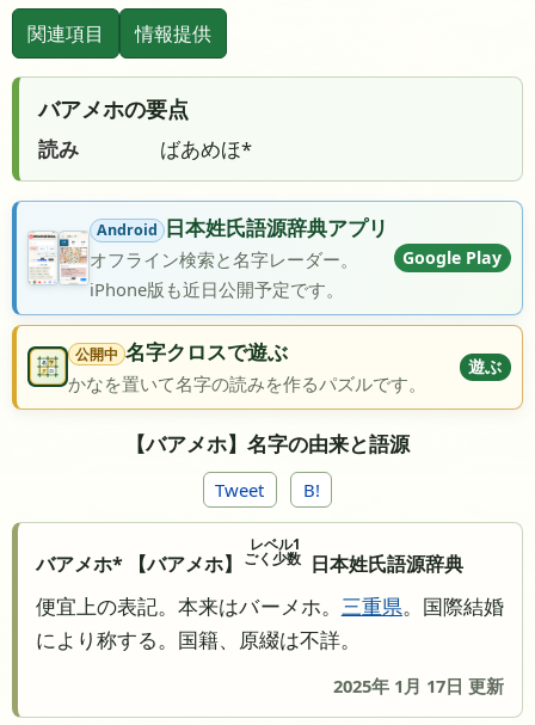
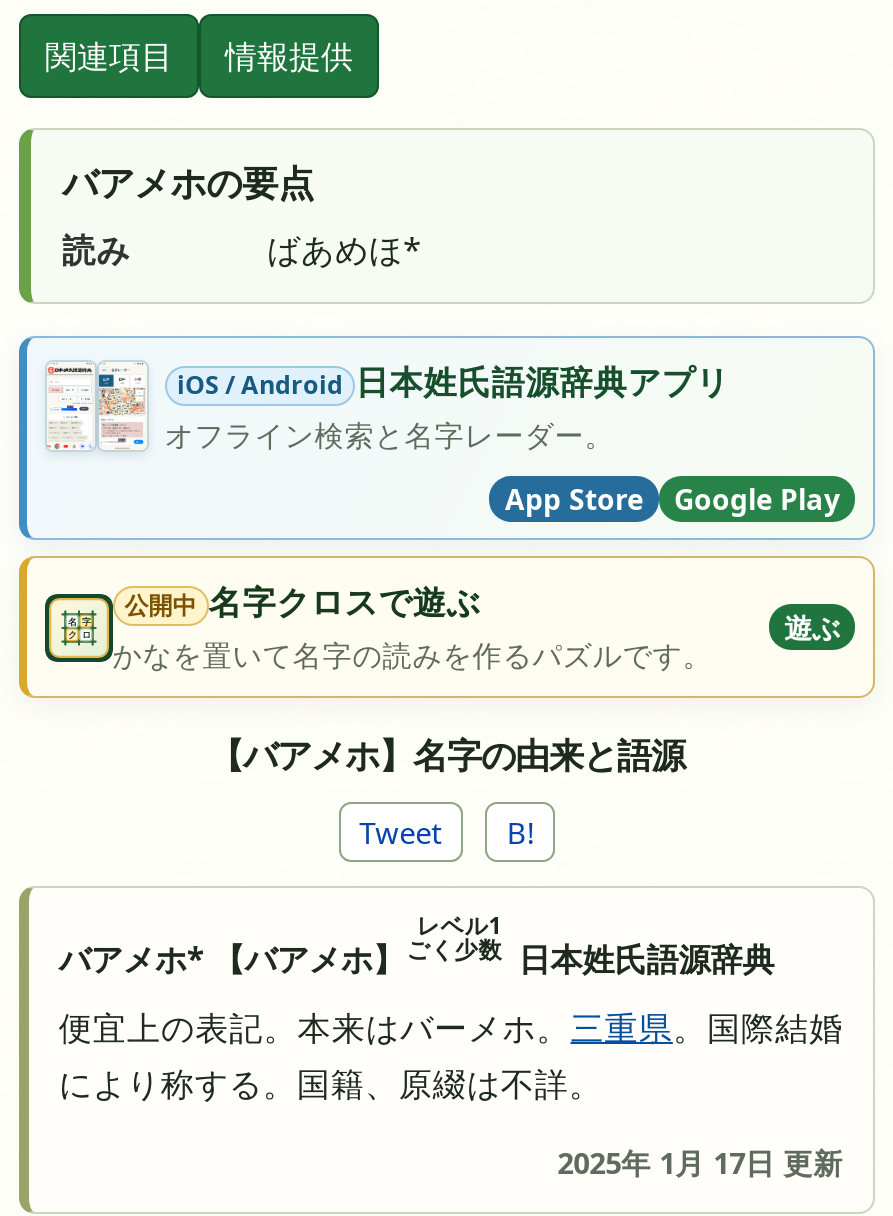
- [image]
- Android 日本姓氏語源辞典アプリ
+ [image]
+ iOS / Android 日本姓氏語源辞典アプリ

moved down: Google Play

- iPhone版も近日公開予定です。
+ App Store
